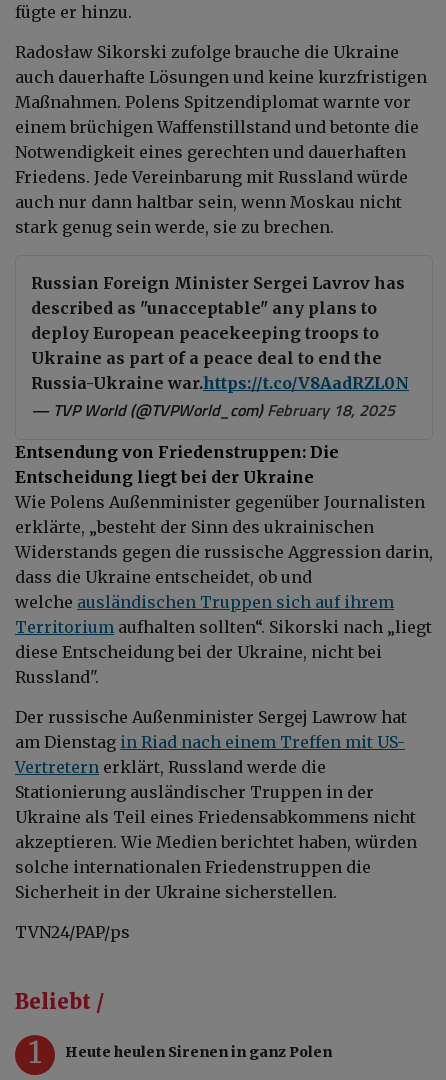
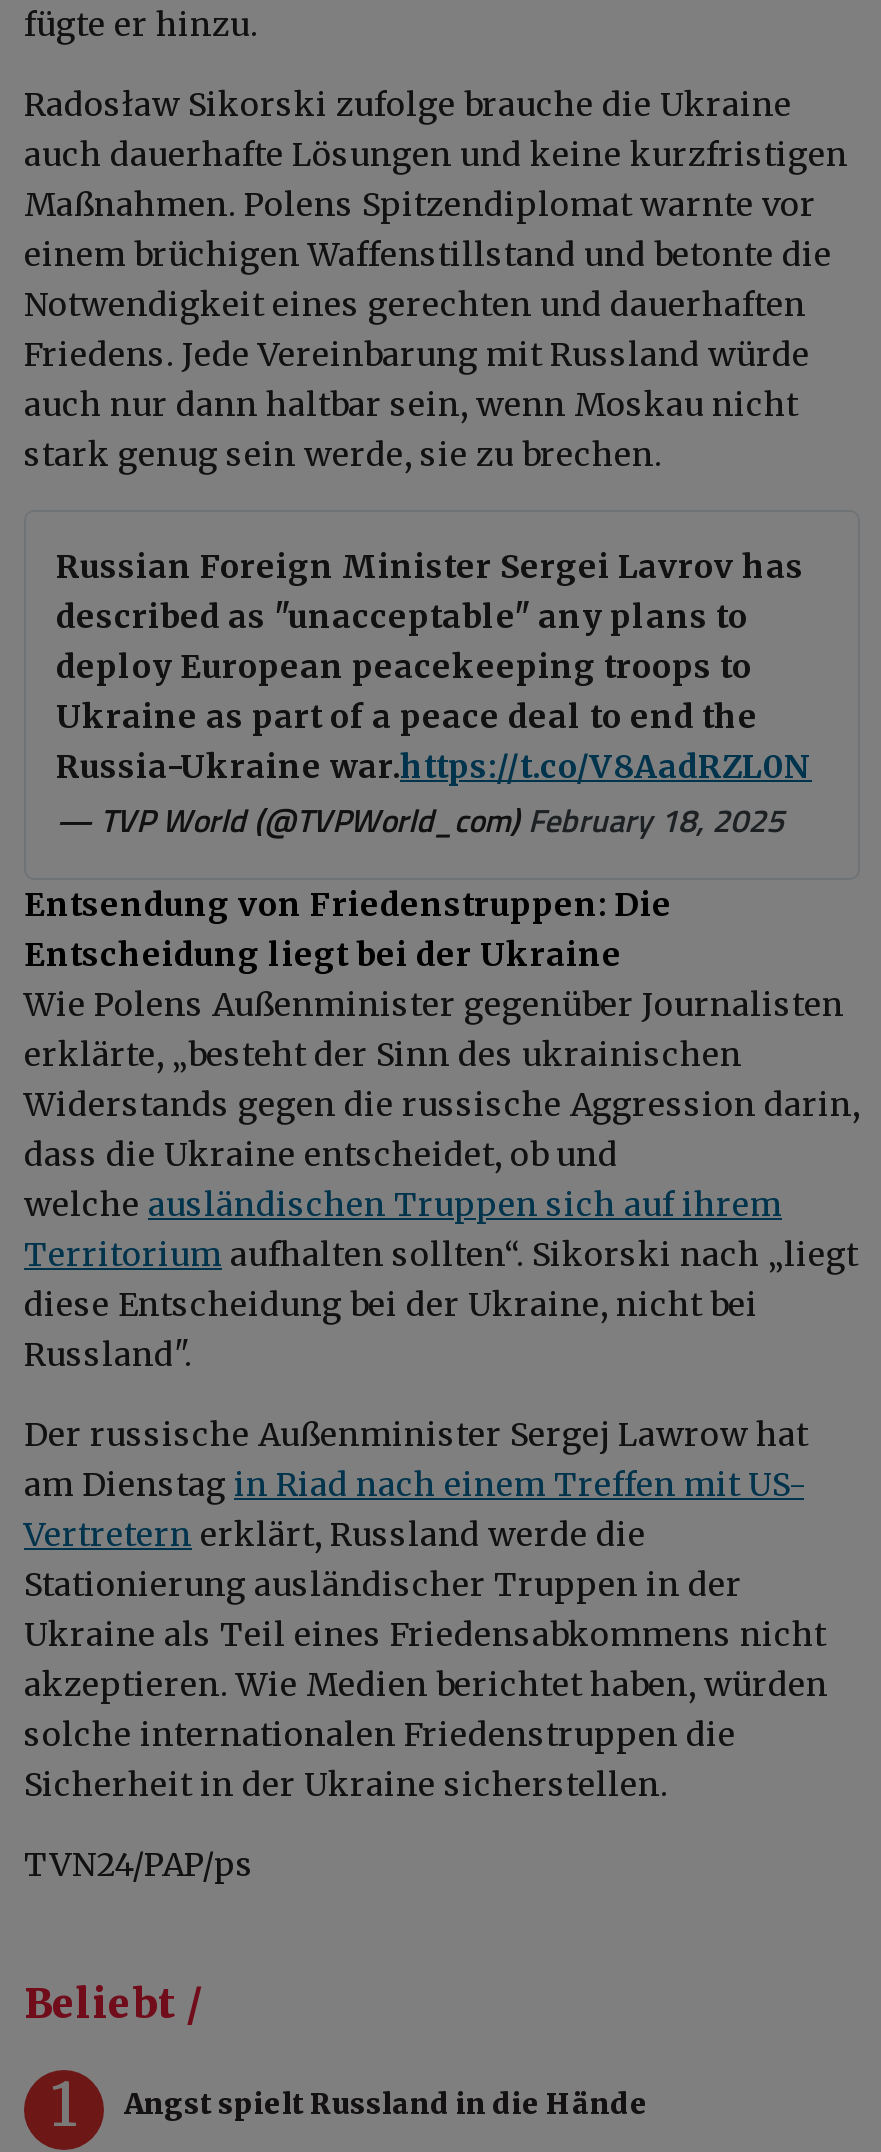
- Heute heulen Sirenen in ganz Polen
+ Angst spielt Russland in die Hände
